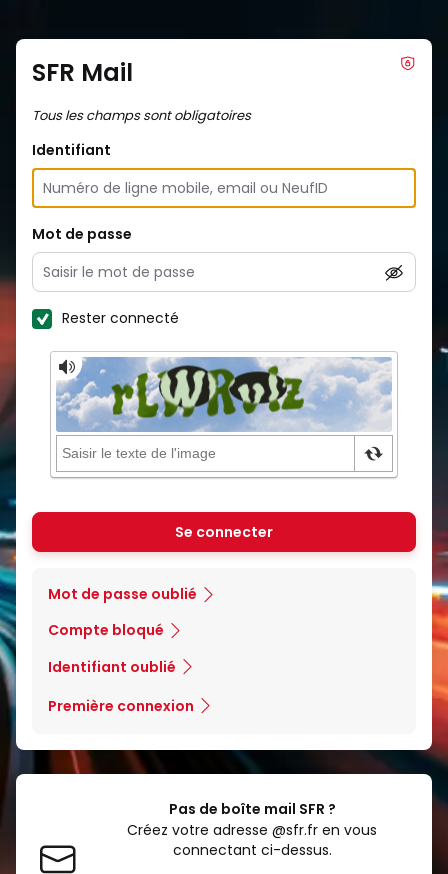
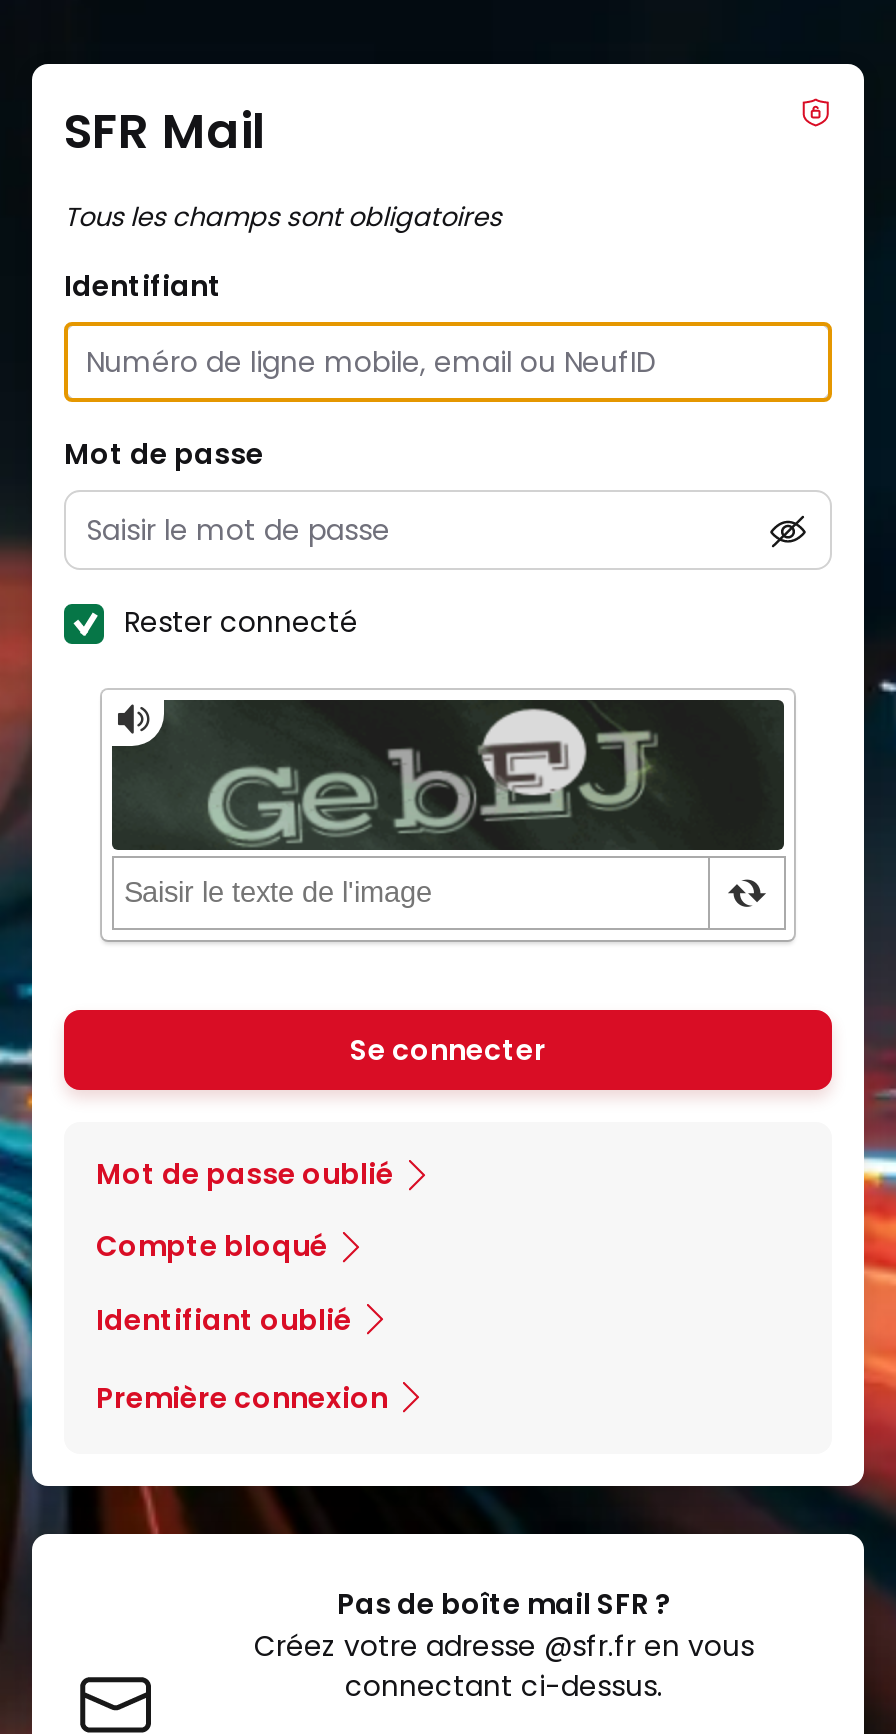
- [image]
+ [image]
